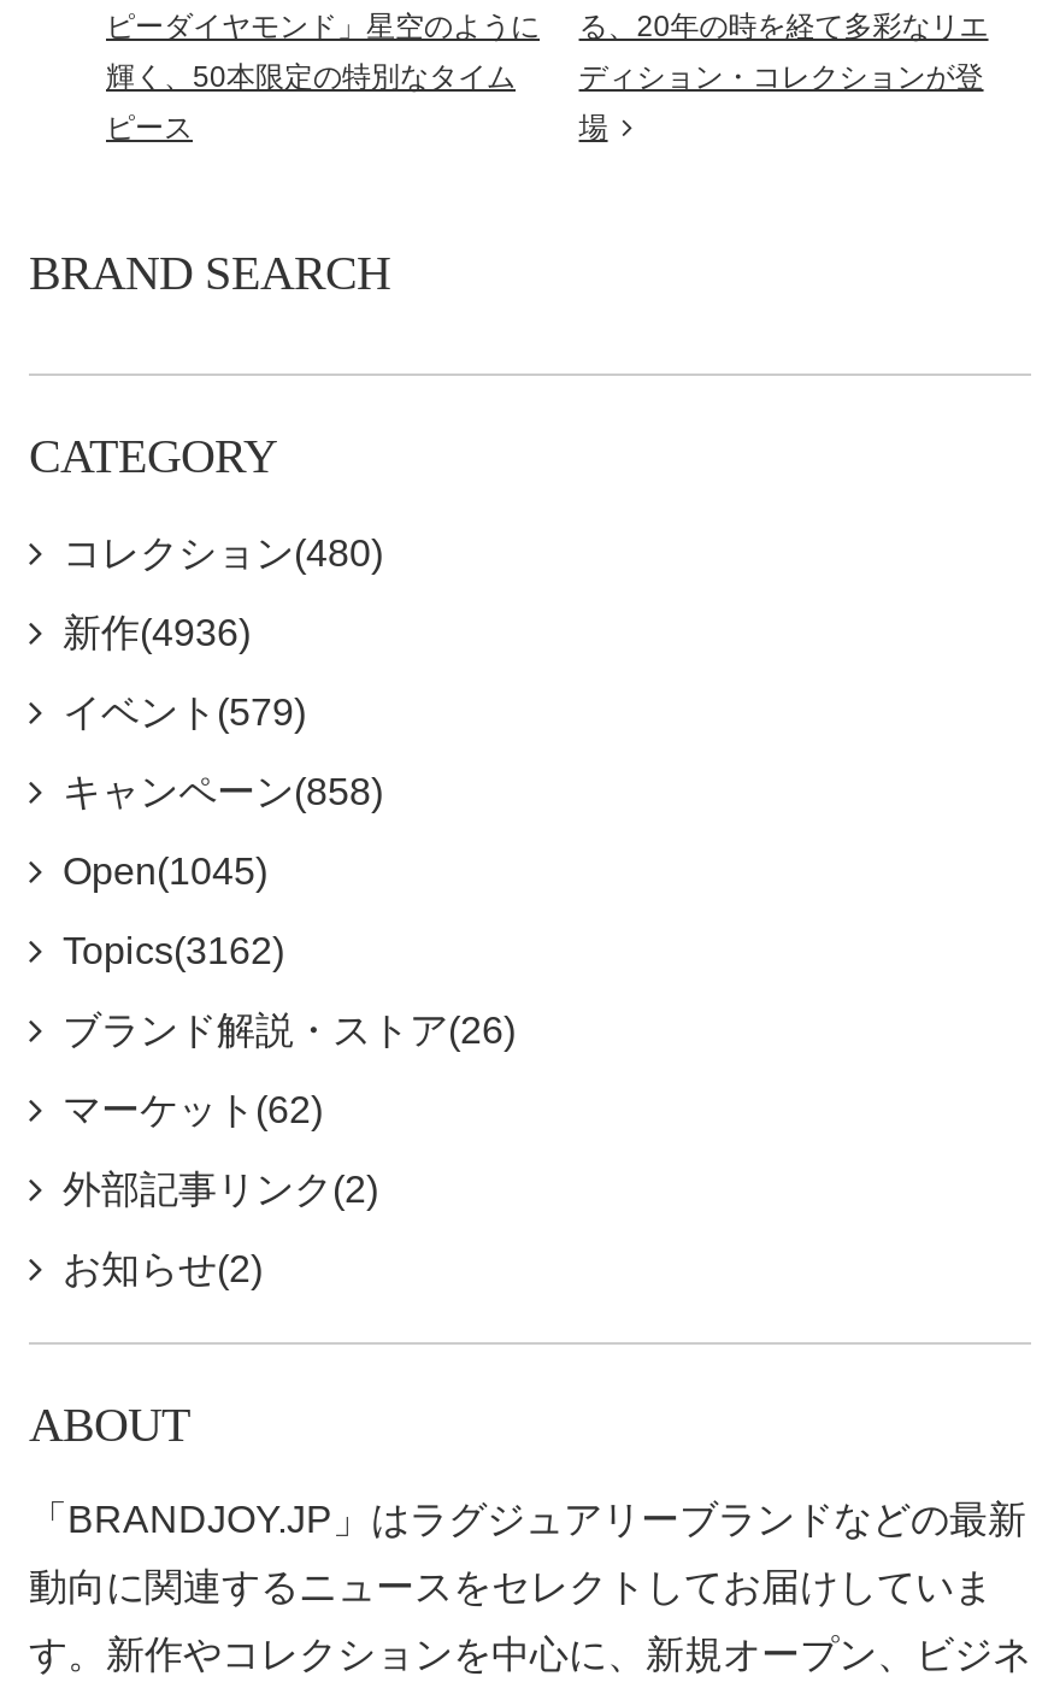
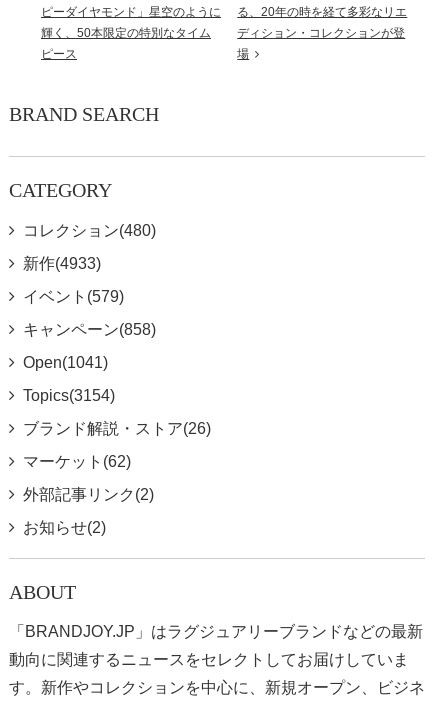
- 新作(4936)
+ 新作(4933)

- Open(1045)
+ Open(1041)

- Topics(3162)
+ Topics(3154)
